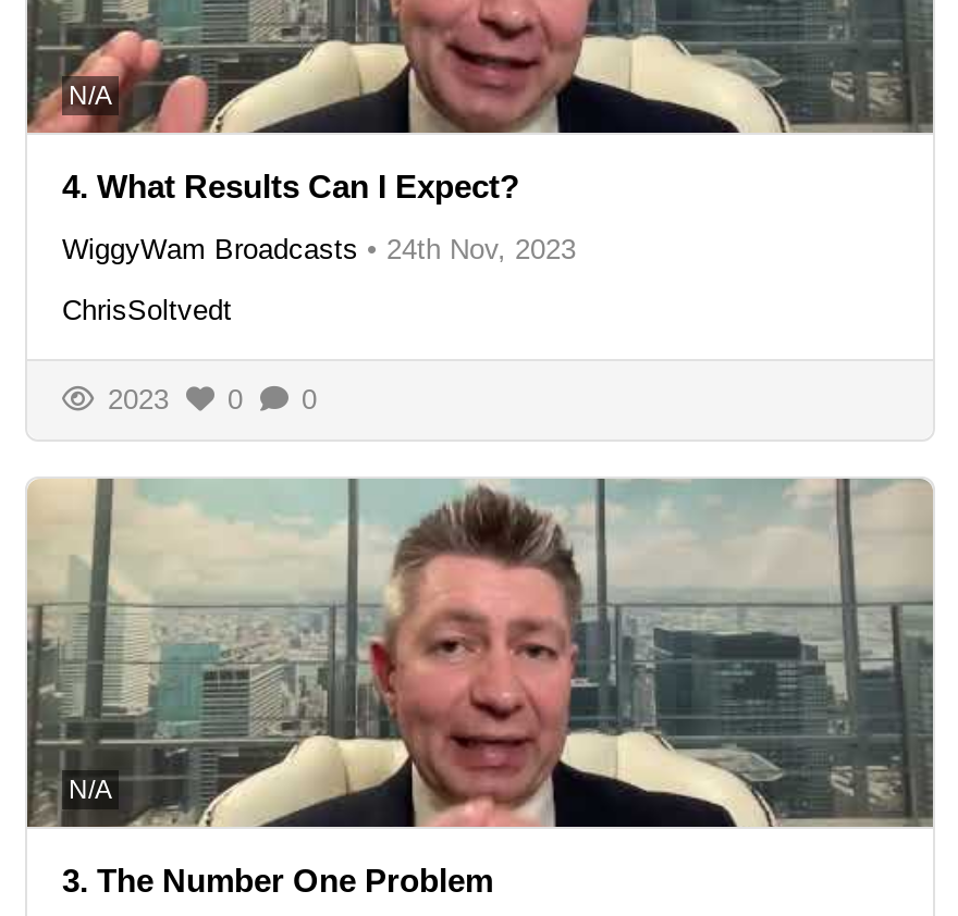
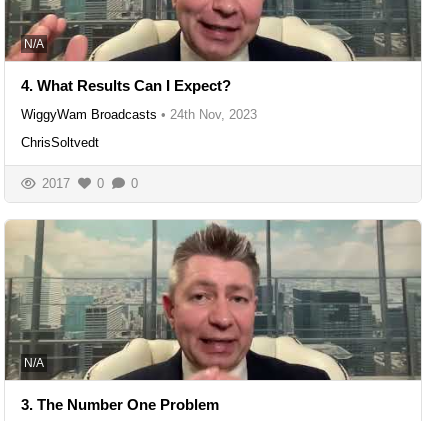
- 2023 0 0
+ 2017 0 0
